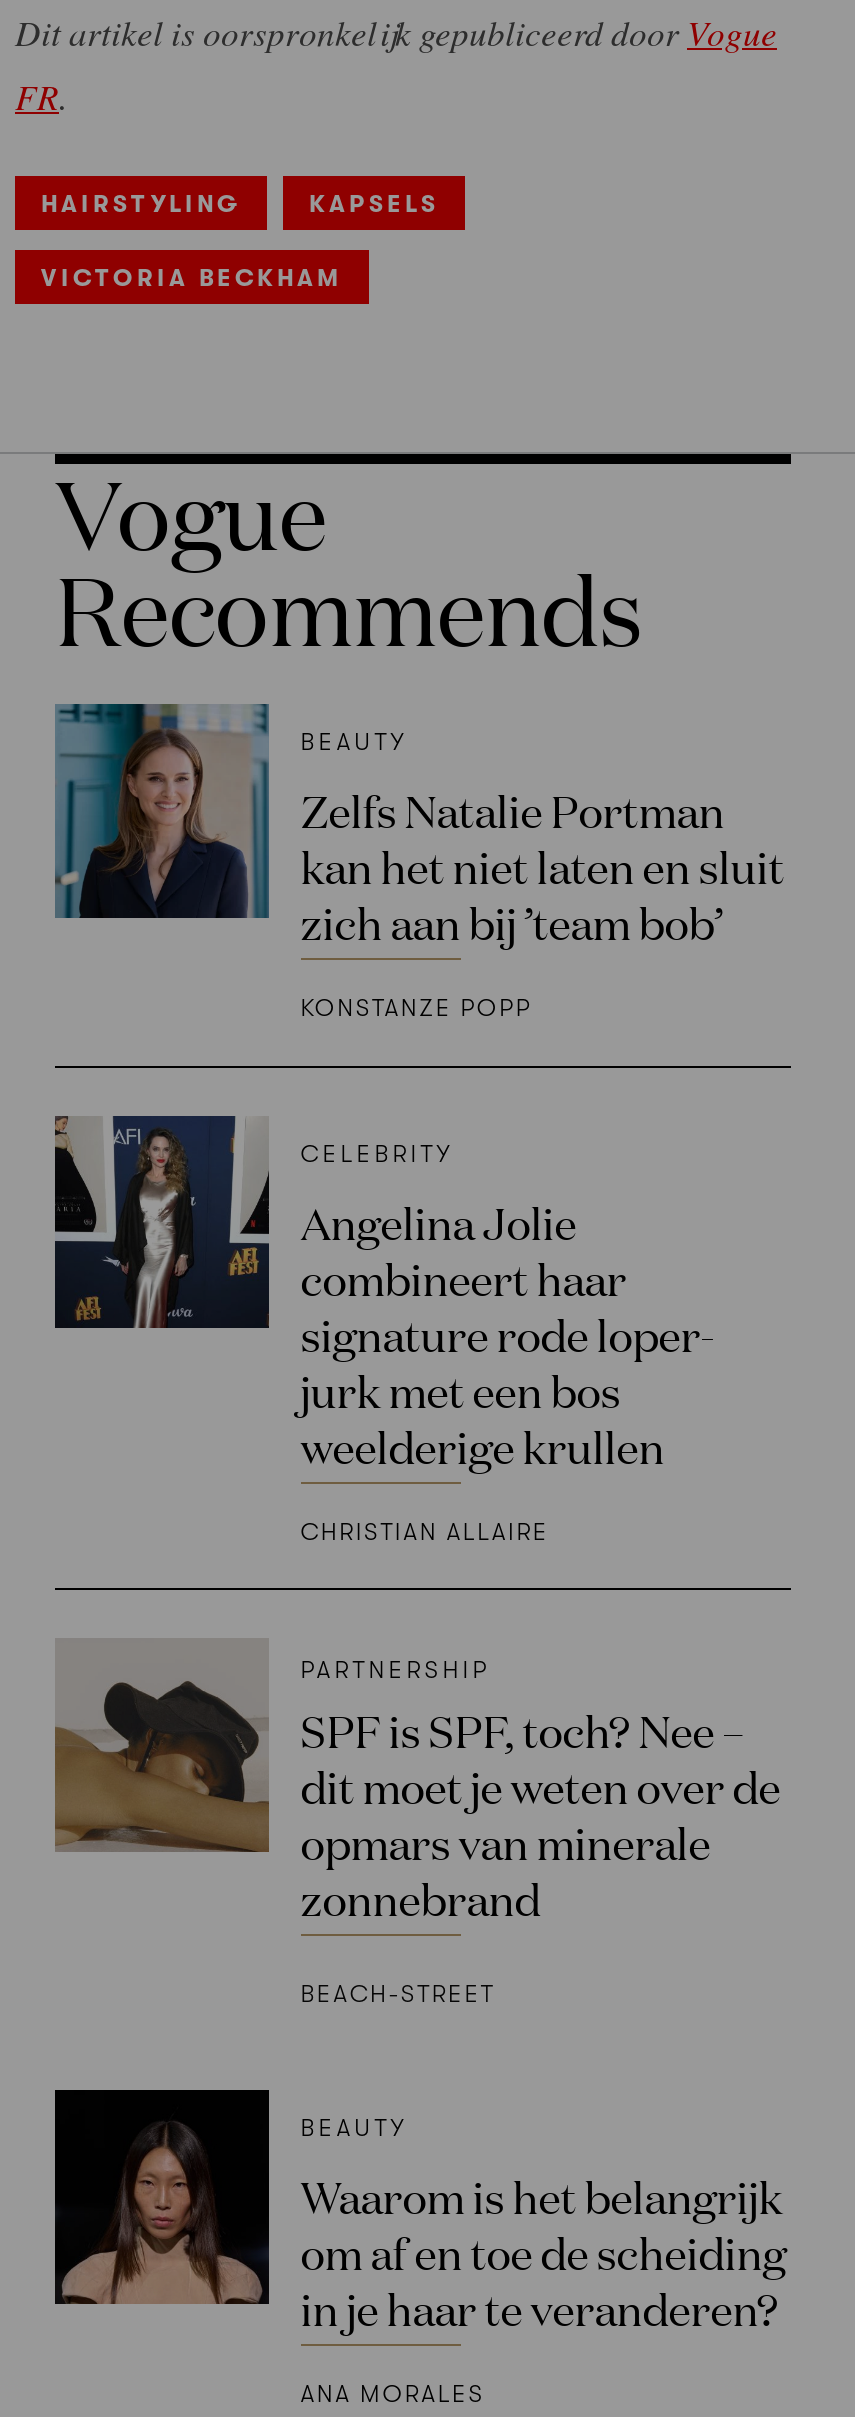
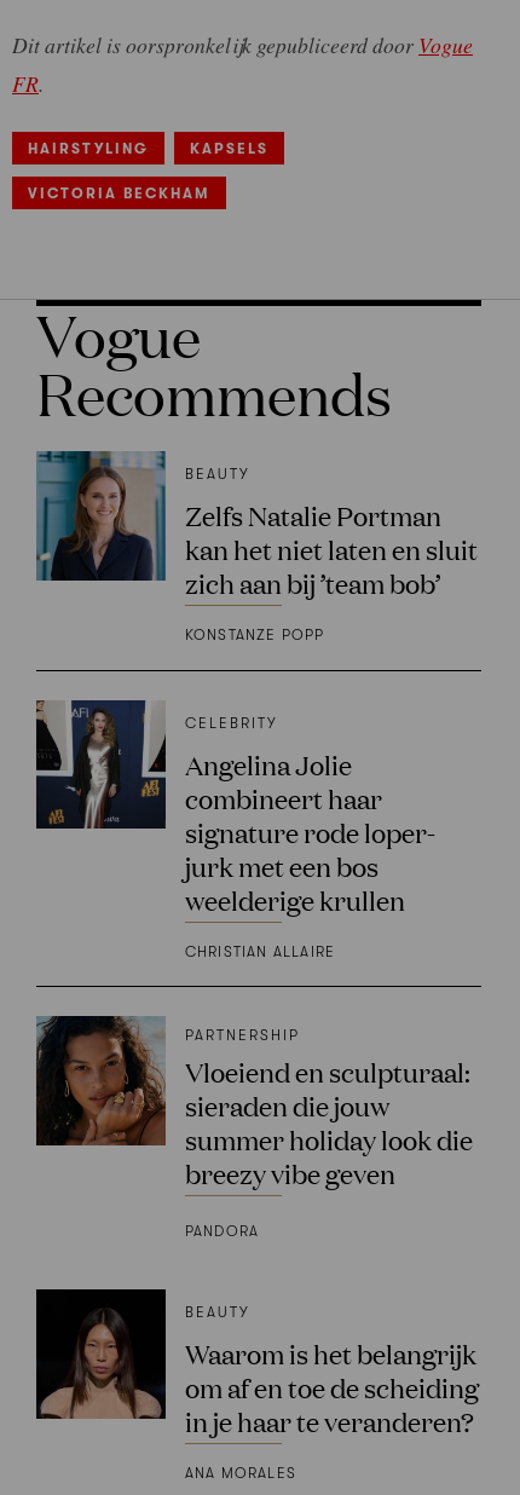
- [image]
- SPF is SPF, toch? Nee –
- dit moet je weten over de
- opmars van minerale
- zonnebrand
+ [image]
+ Vloeiend en sculpturaal:
+ sieraden die jouw
+ summer holiday look die
+ breezy vibe geven

- BEACH-STREET
+ PANDORA
